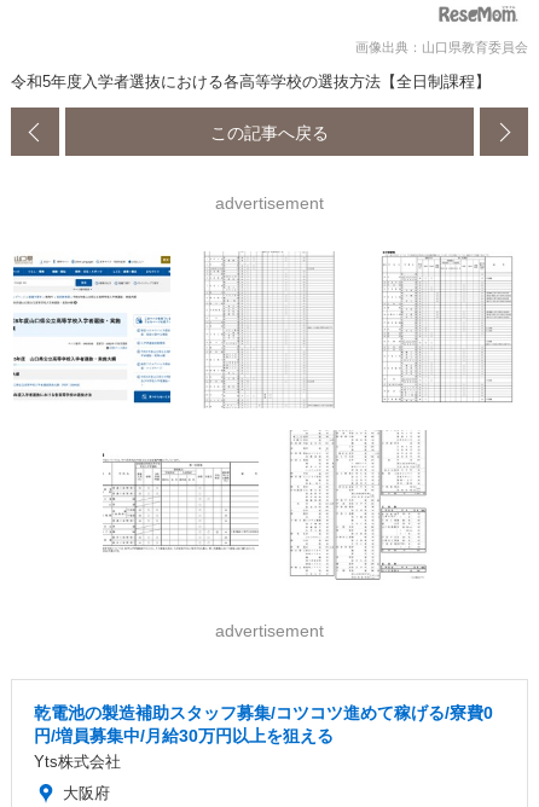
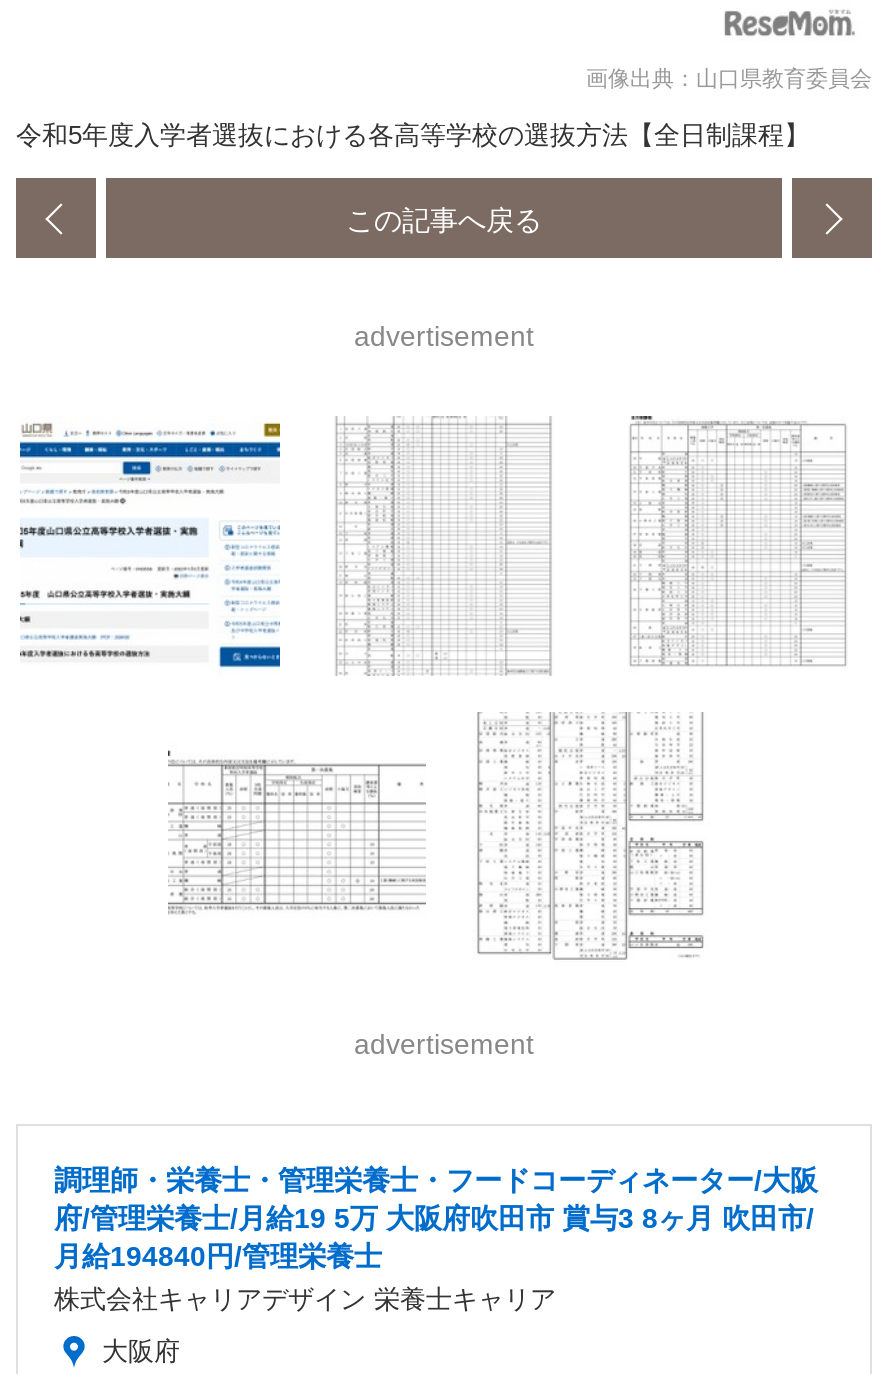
- 乾電池の製造補助スタッフ募集/コツコツ進めて稼げる/寮費0
- 円/増員募集中/月給30万円以上を狙える
- Yts株式会社
+ 調理師・栄養士・管理栄養士・フードコーディネーター/大阪
+ 府/管理栄養士/月給19 5万 大阪府吹田市 賞与3 8ヶ月 吹田市/
+ 月給194840円/管理栄養士
+ 株式会社キャリアデザイン 栄養士キャリア
